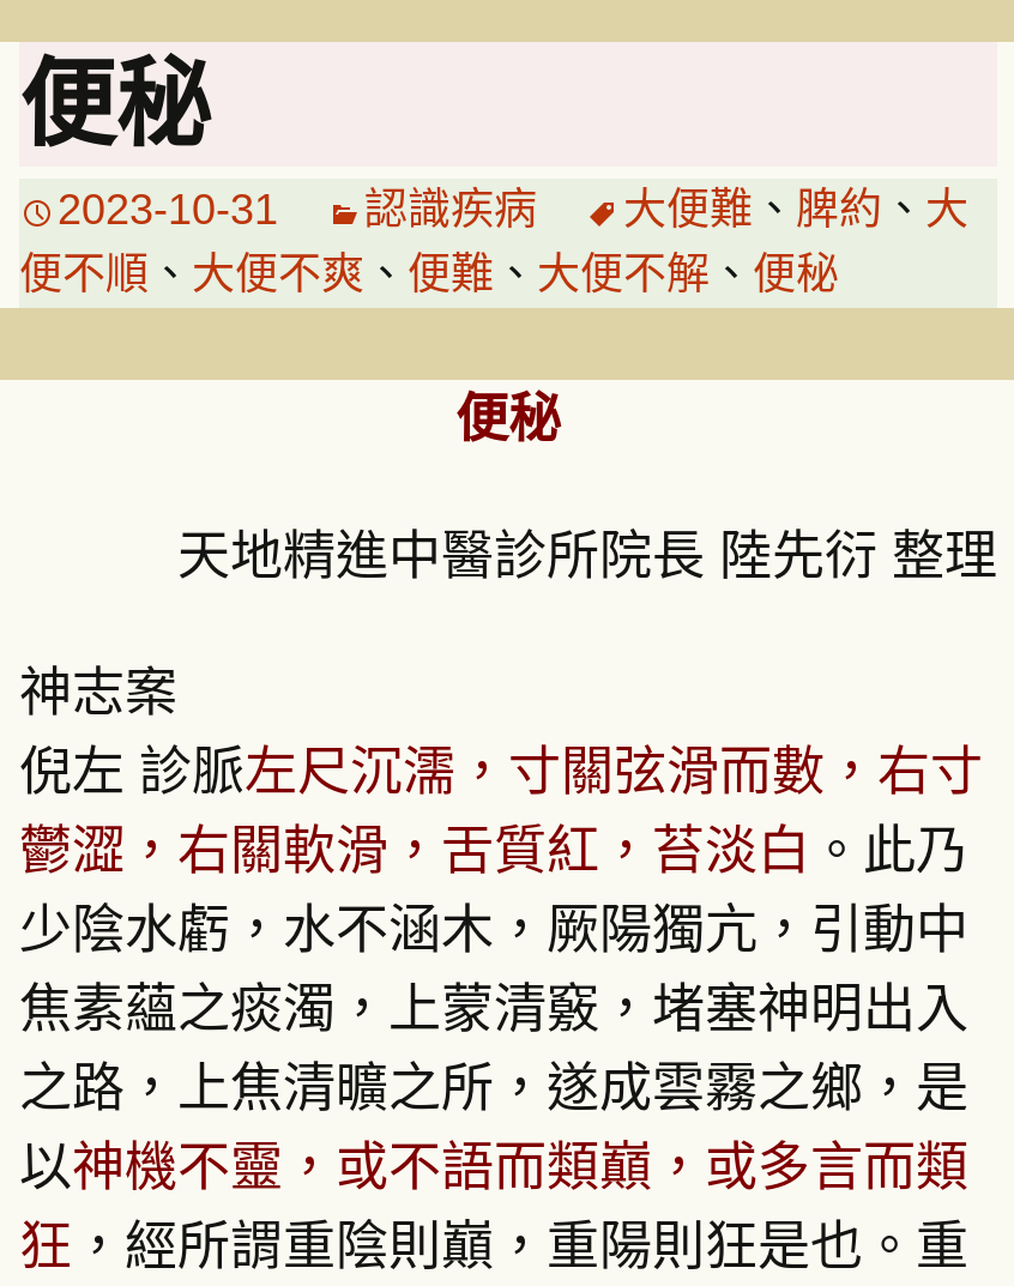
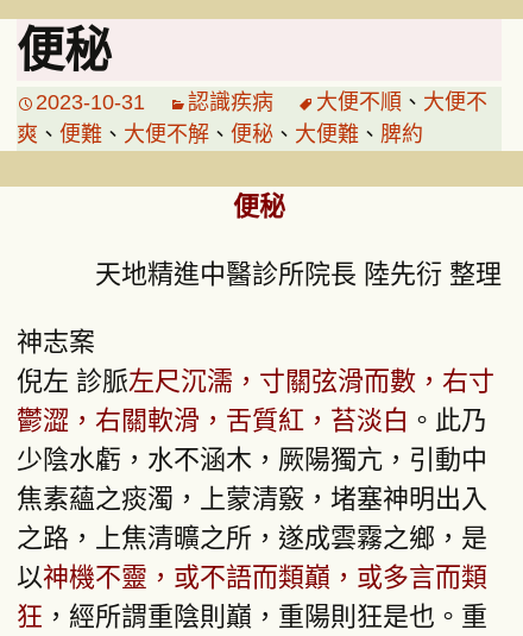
- 大便難、脾約、大
- 便不順、大便不爽、便難、大便不解、便秘
+ 大便不順、大便不
+ 爽、便難、大便不解、便秘、大便難、脾約
